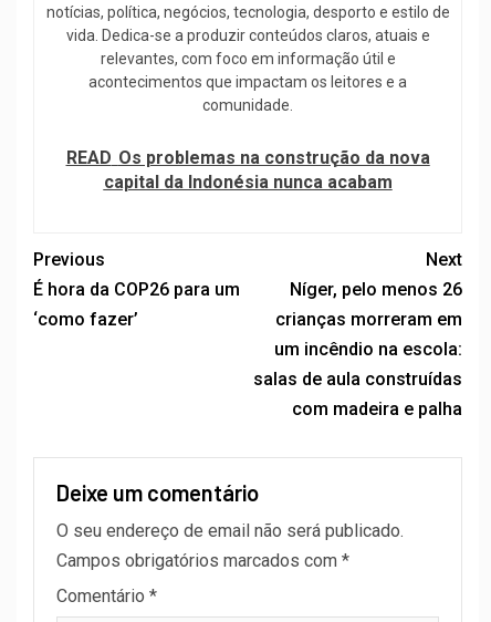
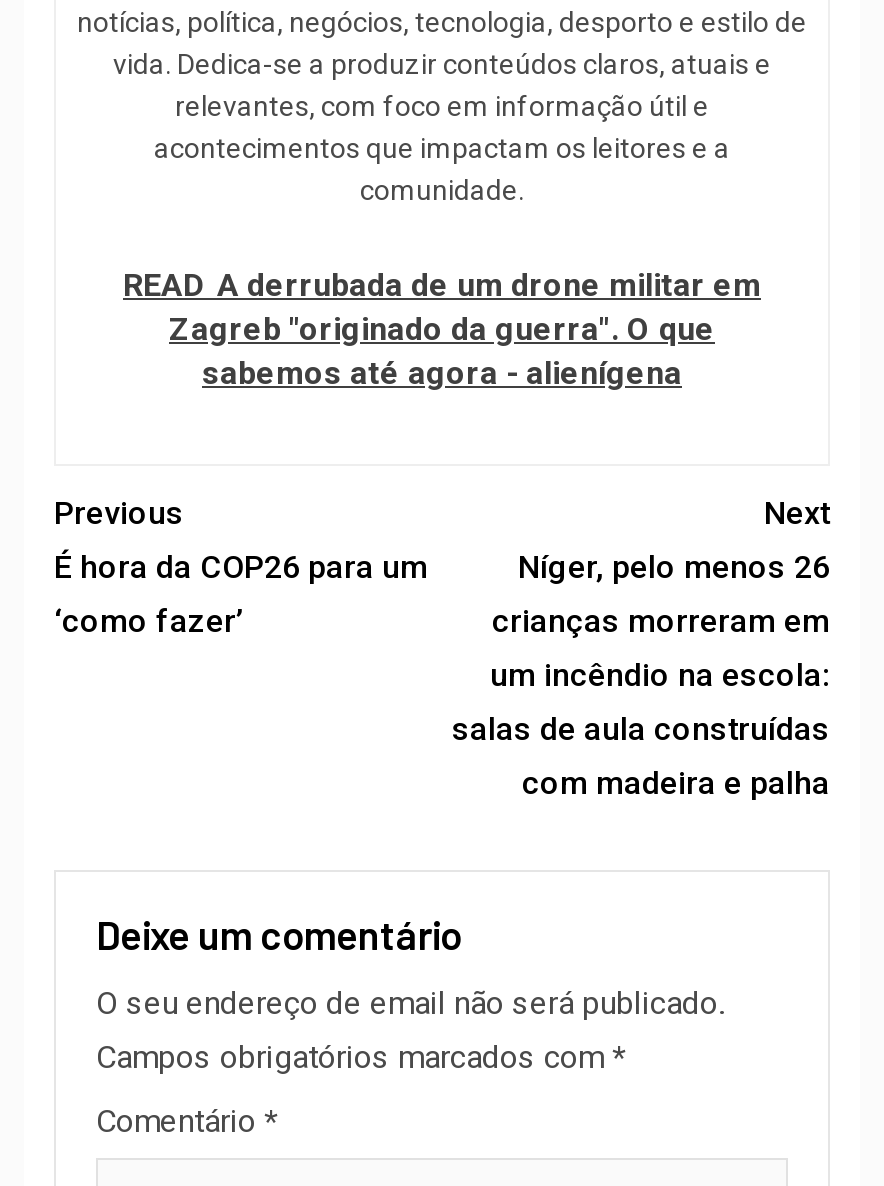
- READ Os problemas na construção da nova
- capital da Indonésia nunca acabam
+ READ A derrubada de um drone militar em
+ Zagreb "originado da guerra". O que
+ sabemos até agora - alienígena
